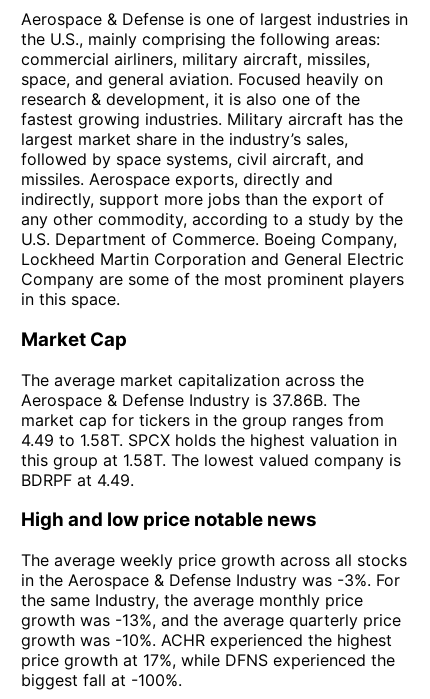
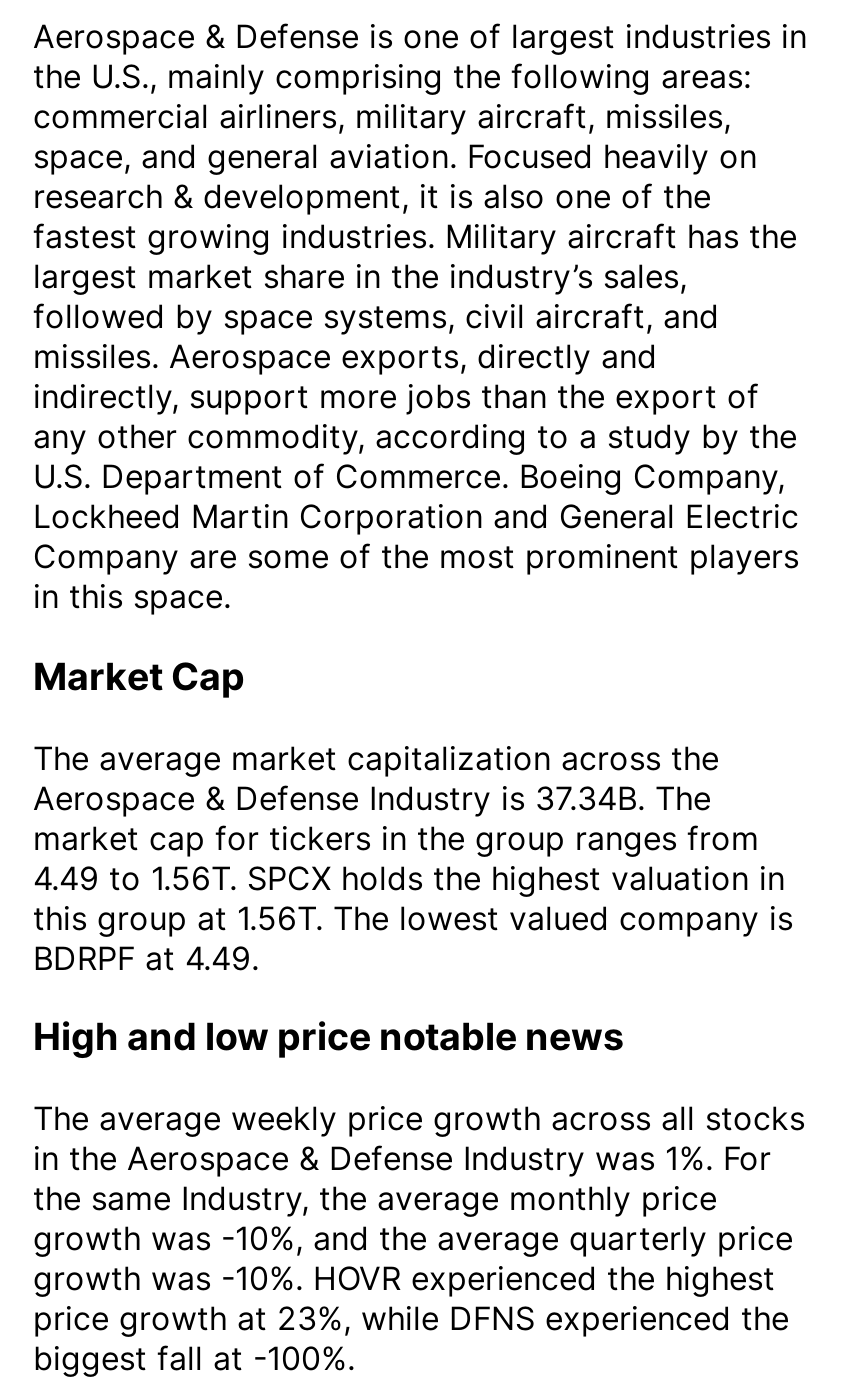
- Aerospace & Defense Industry is 37.86B. The
+ Aerospace & Defense Industry is 37.34B. The

- 4.49 to 1.58T. SPCX holds the highest valuation in
+ 4.49 to 1.56T. SPCX holds the highest valuation in

- this group at 1.58T. The lowest valued company is
+ this group at 1.56T. The lowest valued company is

- in the Aerospace & Defense Industry was -3%. For
+ in the Aerospace & Defense Industry was 1%. For

- growth was -13%, and the average quarterly price
+ growth was -10%, and the average quarterly price

- growth was -10%. ACHR experienced the highest
+ growth was -10%. HOVR experienced the highest

- price growth at 17%, while DFNS experienced the
+ price growth at 23%, while DFNS experienced the
